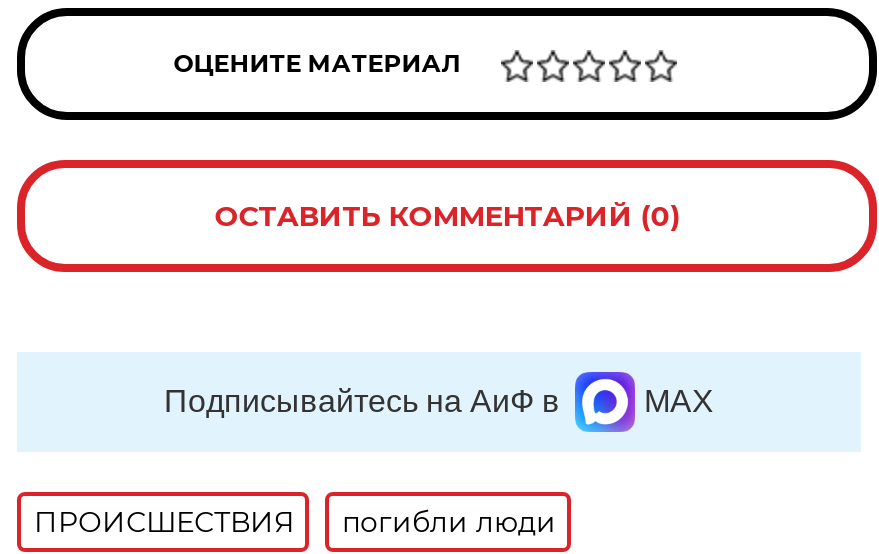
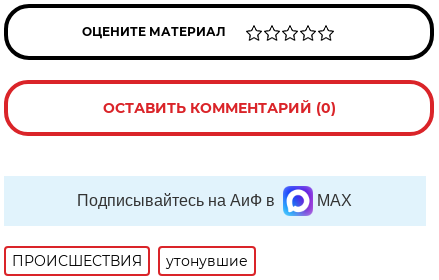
- погибли люди
+ утонувшие
